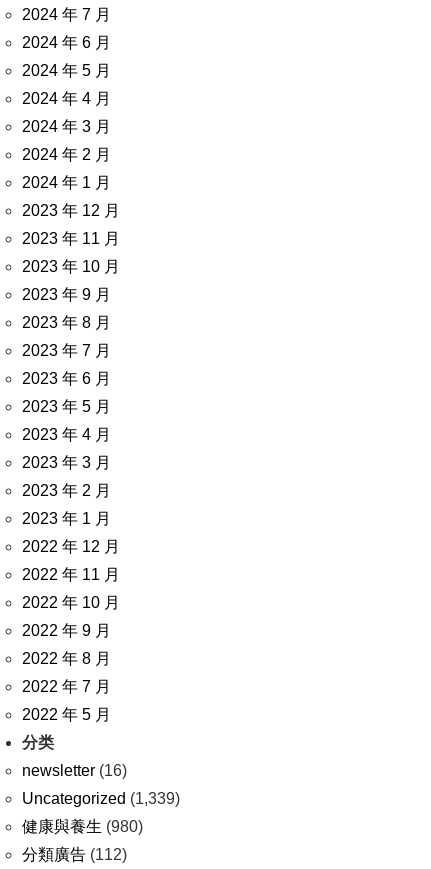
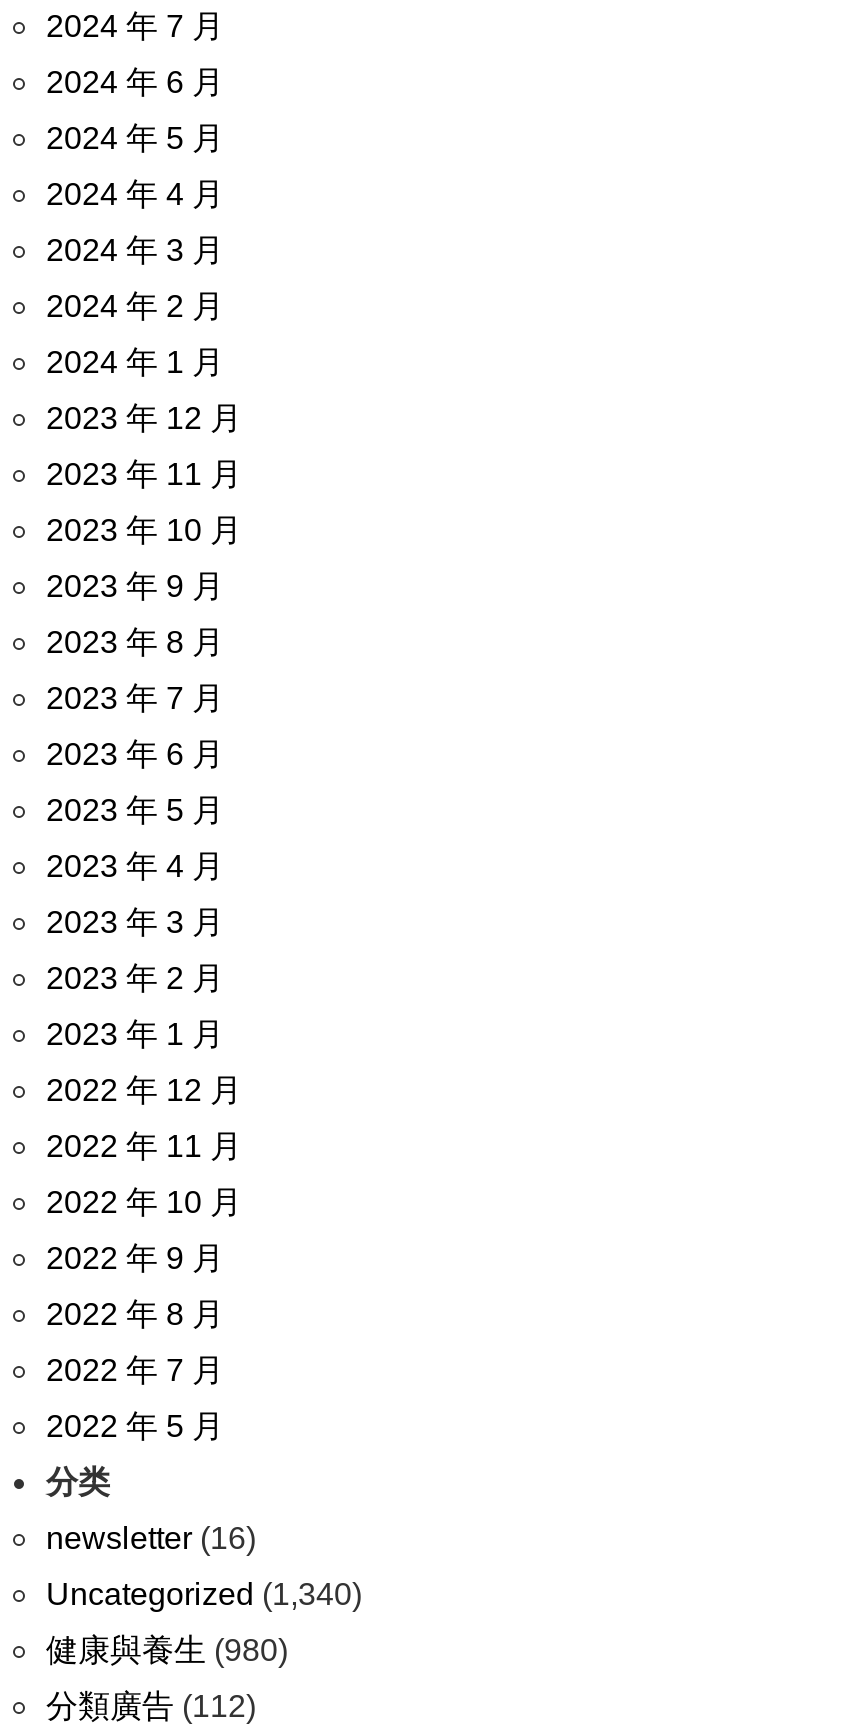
- Uncategorized (1,339)
+ Uncategorized (1,340)
